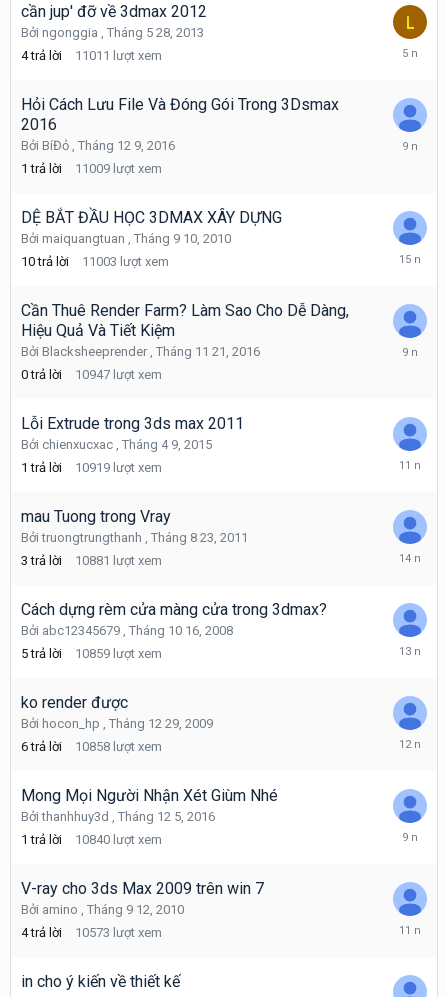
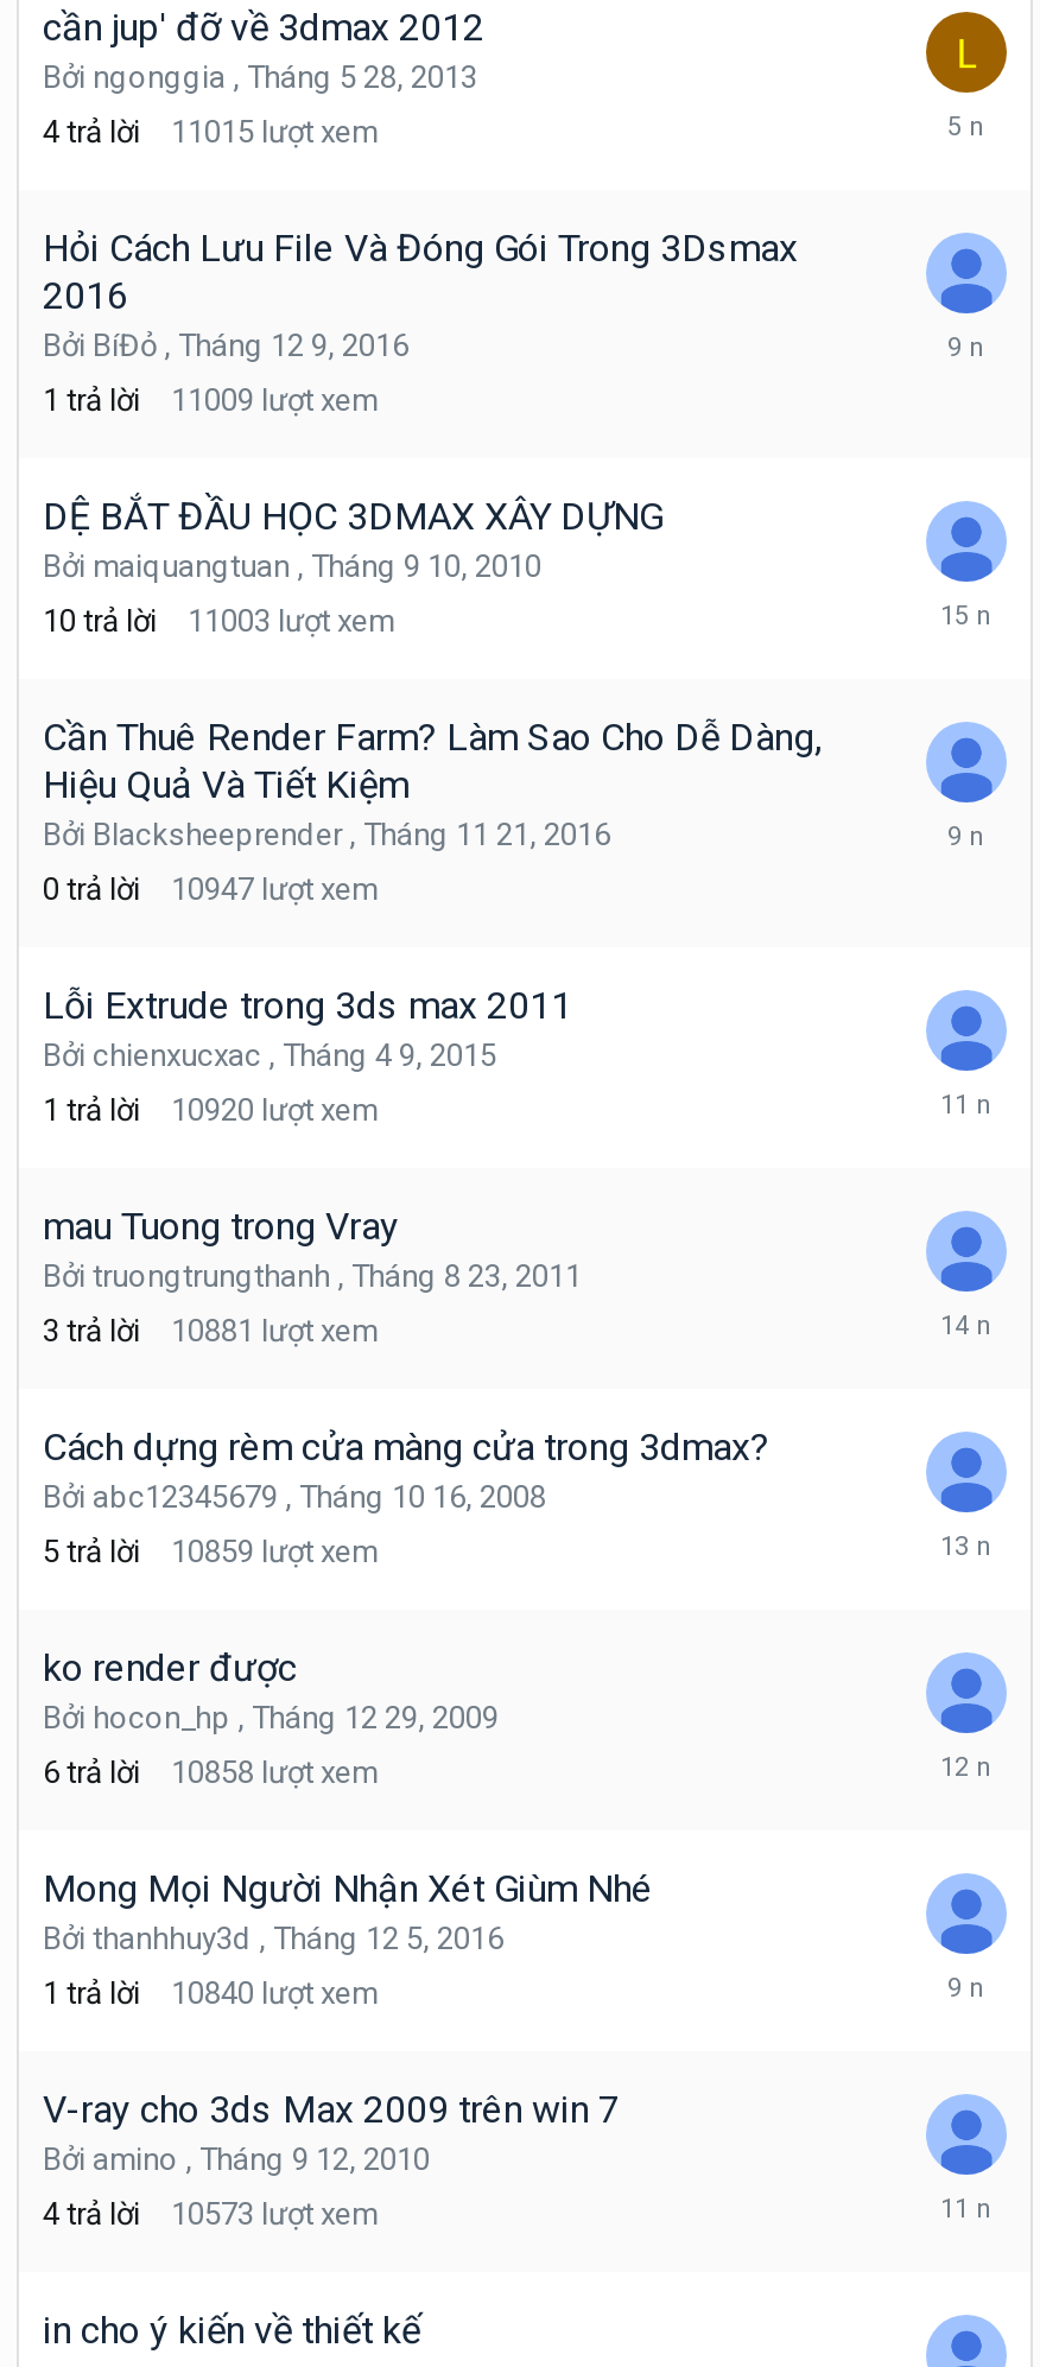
- 4 trả lời 11011 lượt xem
+ 4 trả lời 11015 lượt xem

- 1 trả lời 10919 lượt xem
+ 1 trả lời 10920 lượt xem
